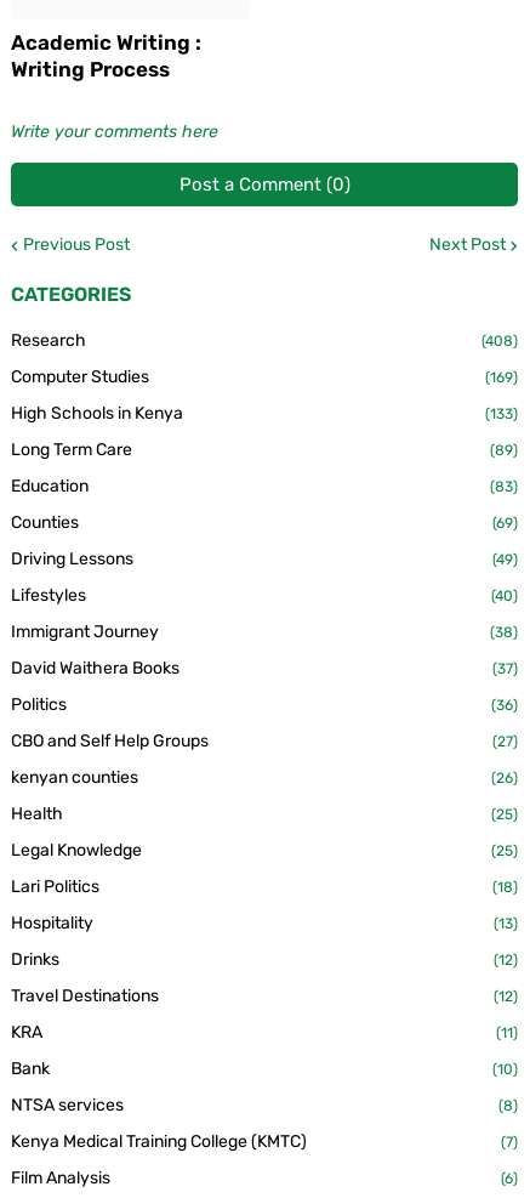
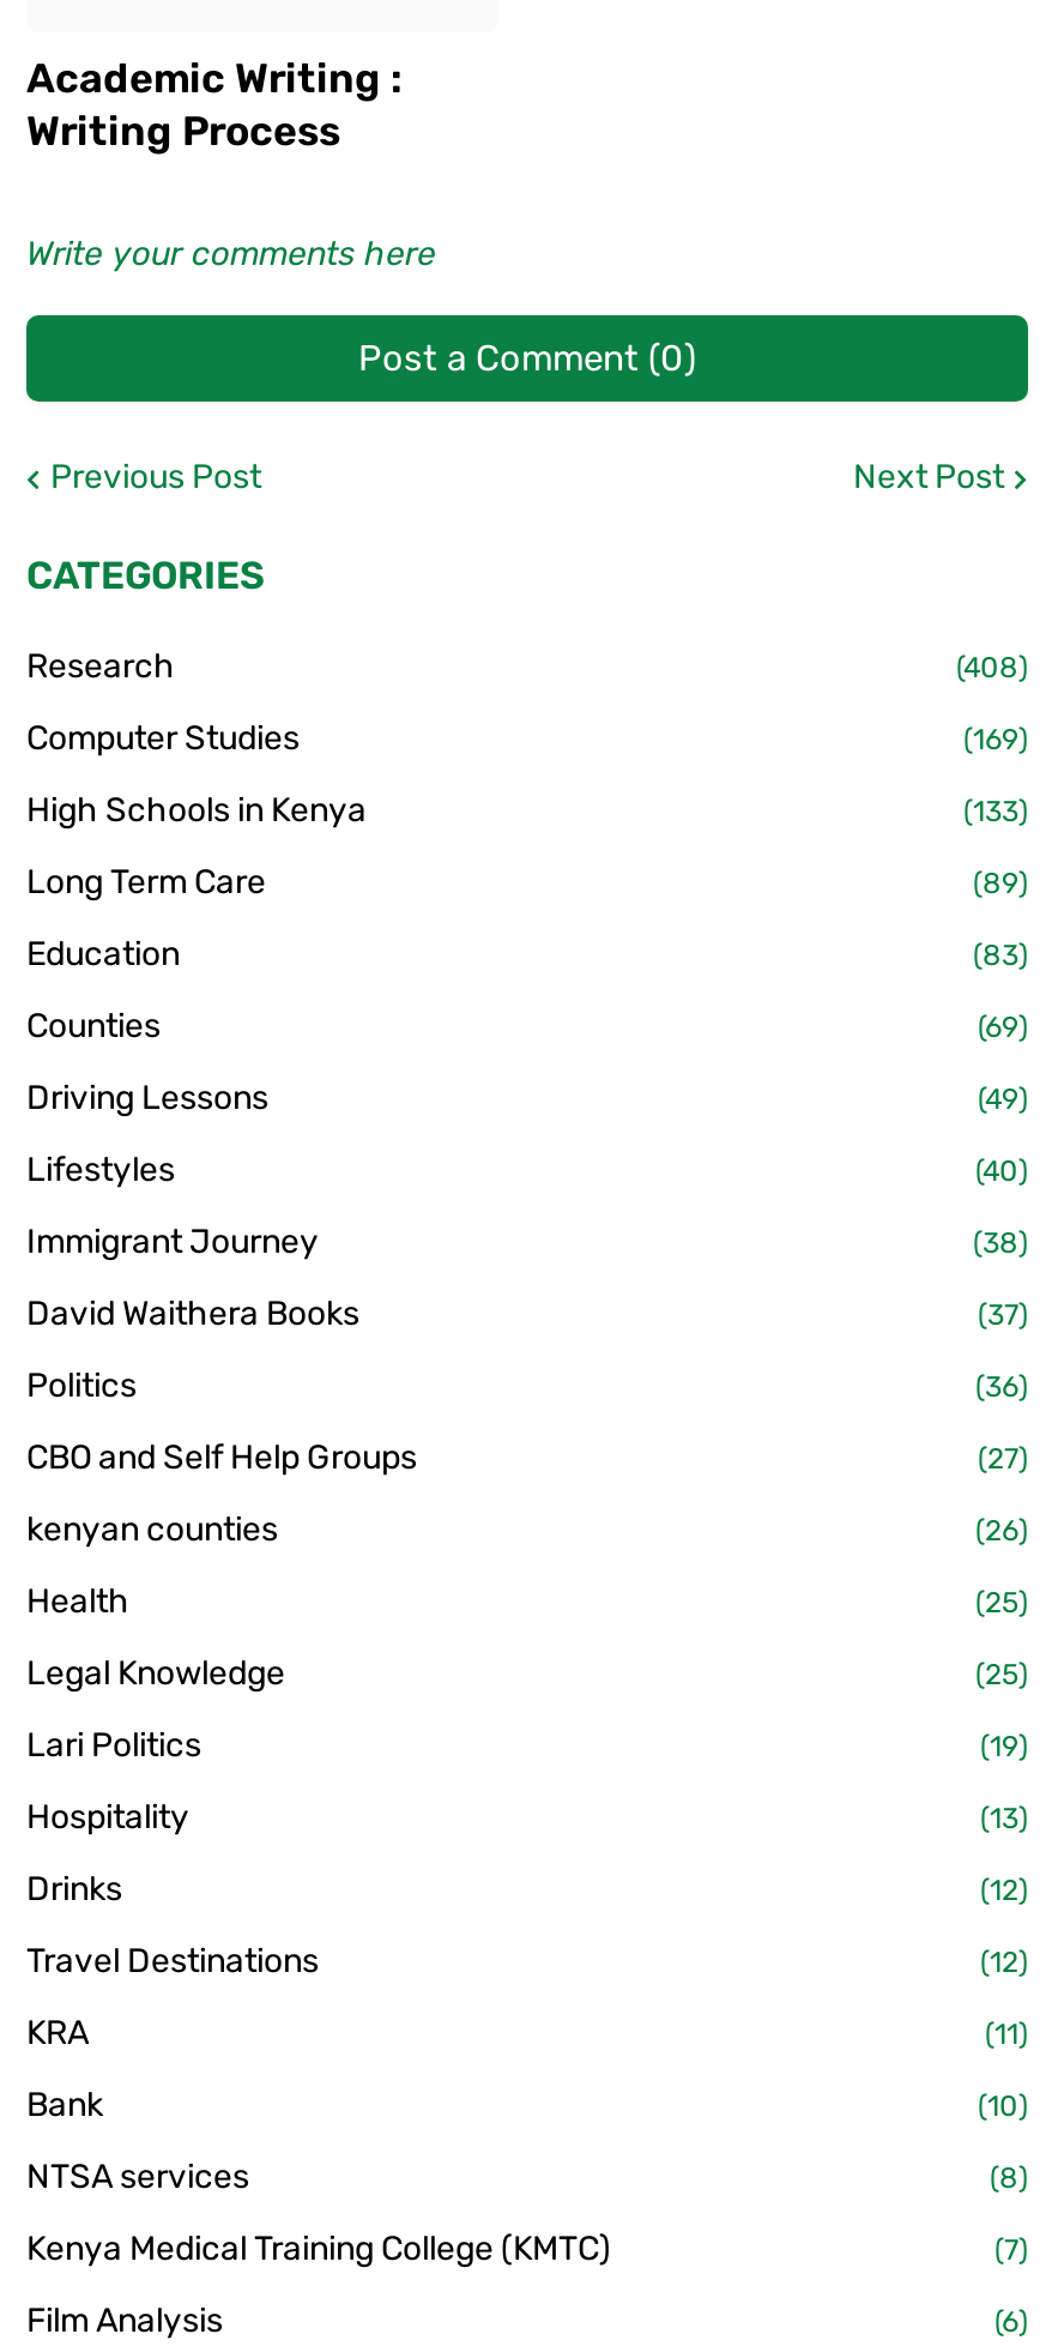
- (18)
+ (19)
